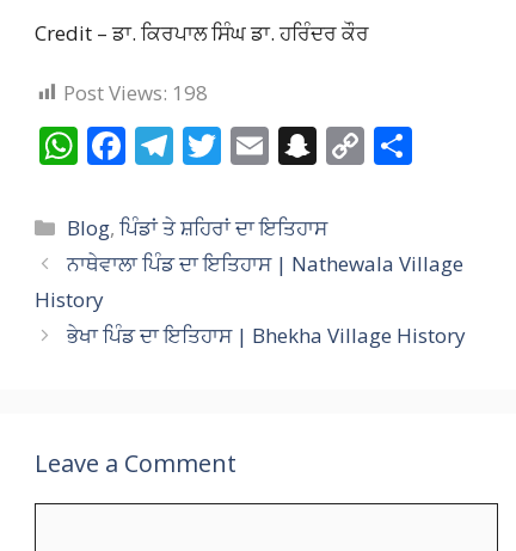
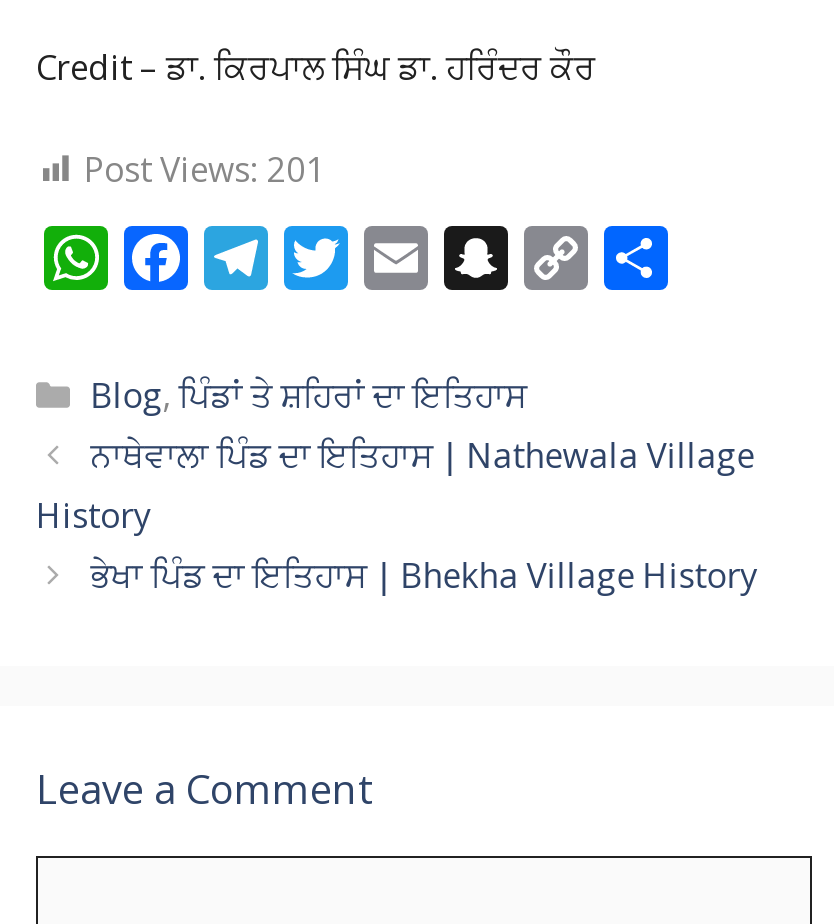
- Post Views: 198
+ Post Views: 201
